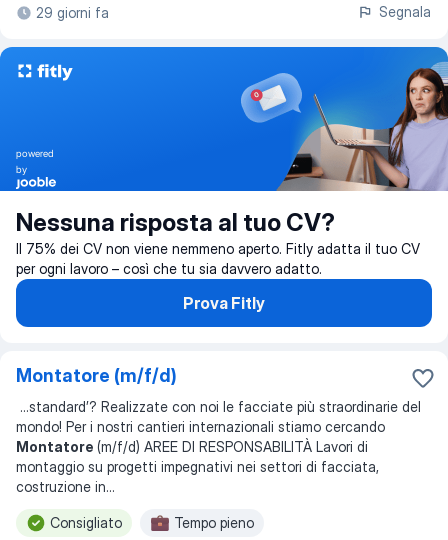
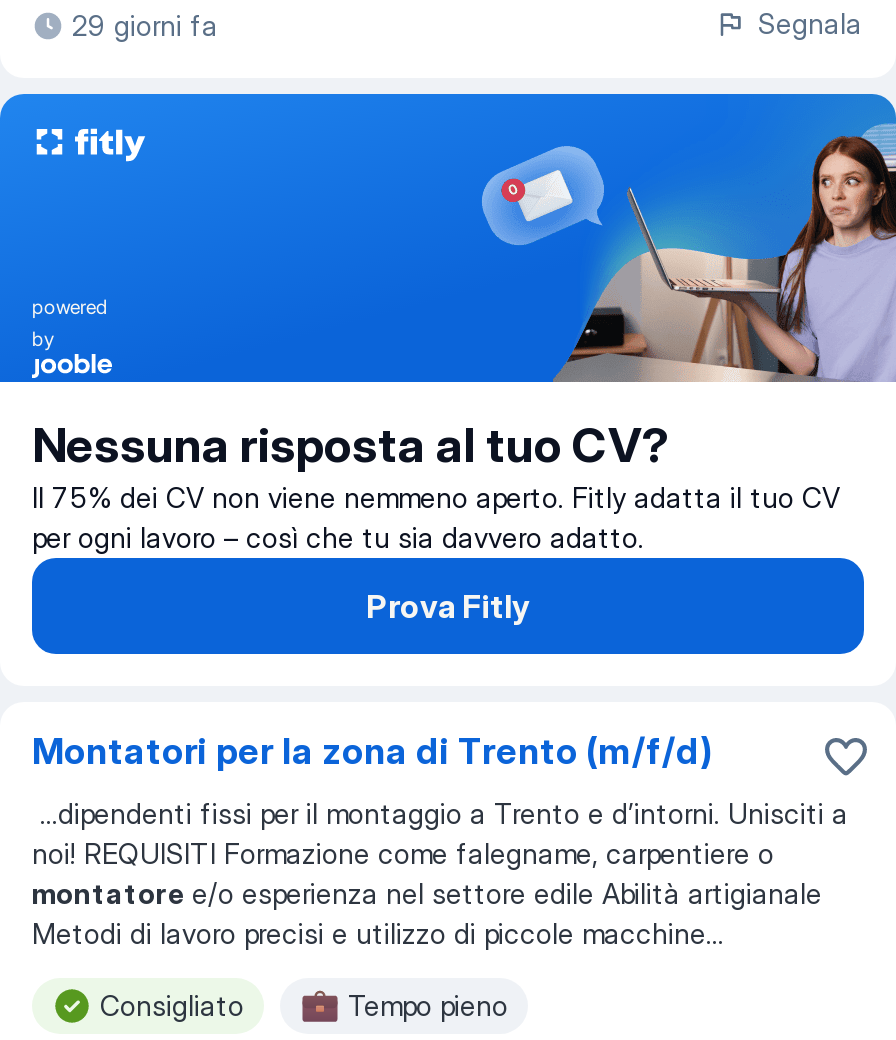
- Montatore (m/f/d)
+ Montatori per la zona di Trento (m/f/d)

- ...standard’? Realizzate con noi le facciate più straordinarie del
- mondo! Per i nostri cantieri internazionali stiamo cercando
- Montatore (m/f/d) AREE DI RESPONSABILITÀ Lavori di
- montaggio su progetti impegnativi nei settori di facciata,
- costruzione in...
+ ...dipendenti fissi per il montaggio a Trento e d’intorni. Unisciti a
+ noi! REQUISITI Formazione come falegname, carpentiere o
+ montatore e/o esperienza nel settore edile Abilità artigianale
+ Metodi di lavoro precisi e utilizzo di piccole macchine...
